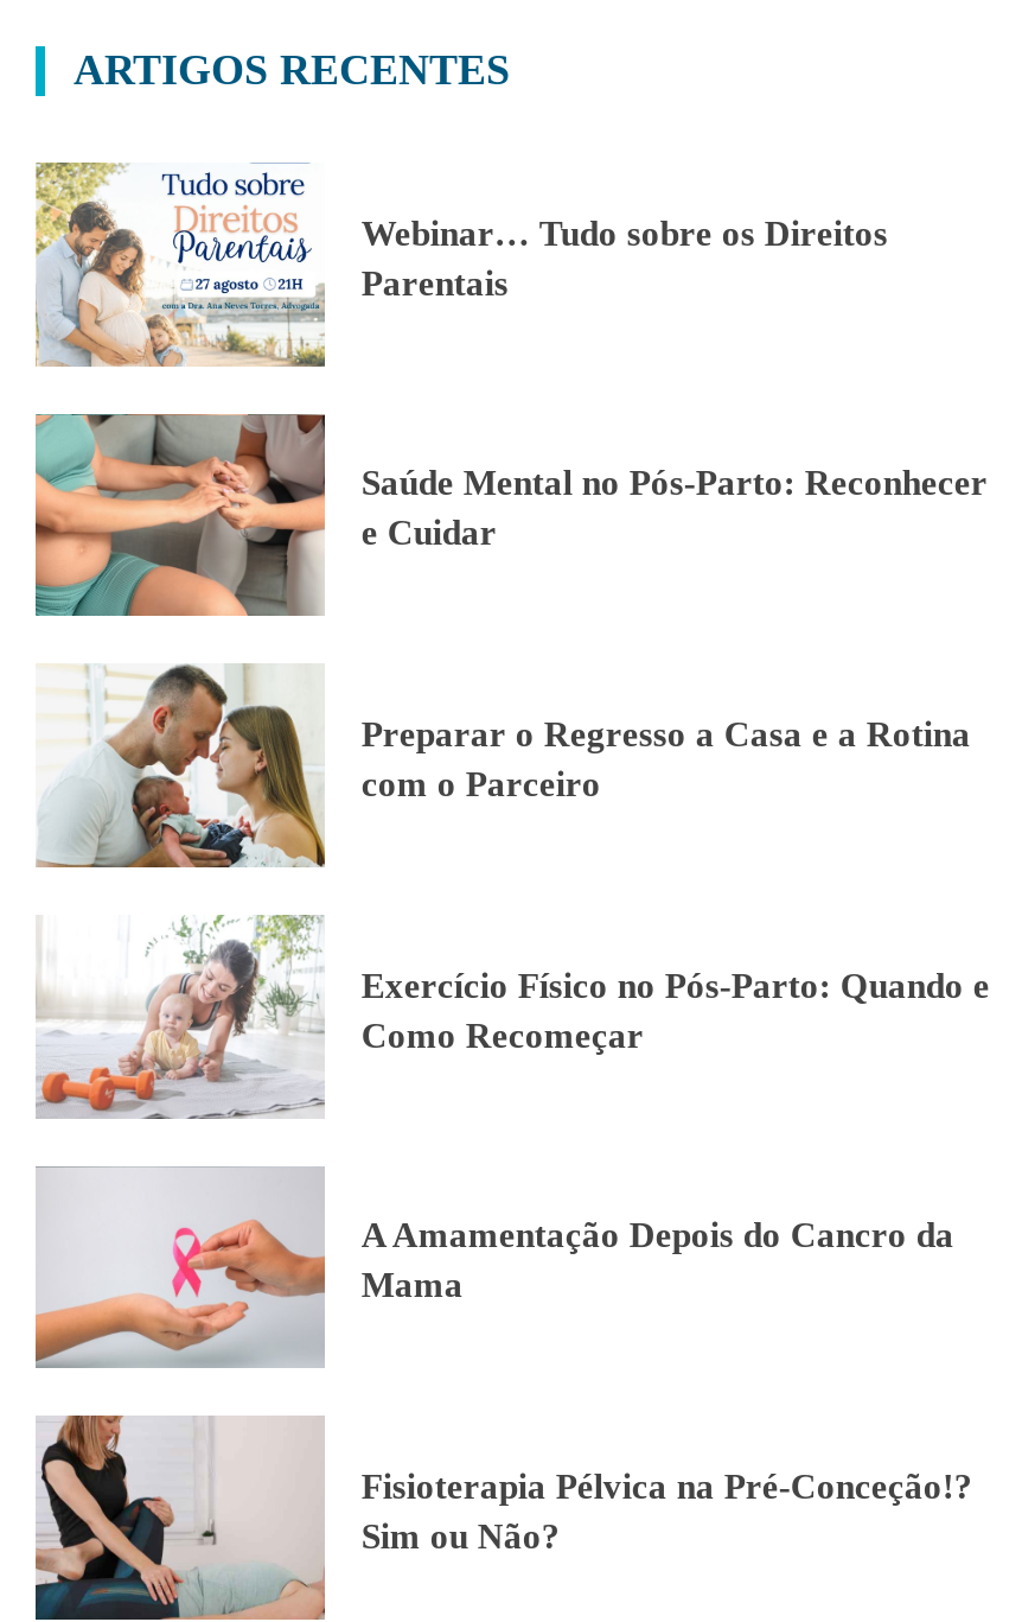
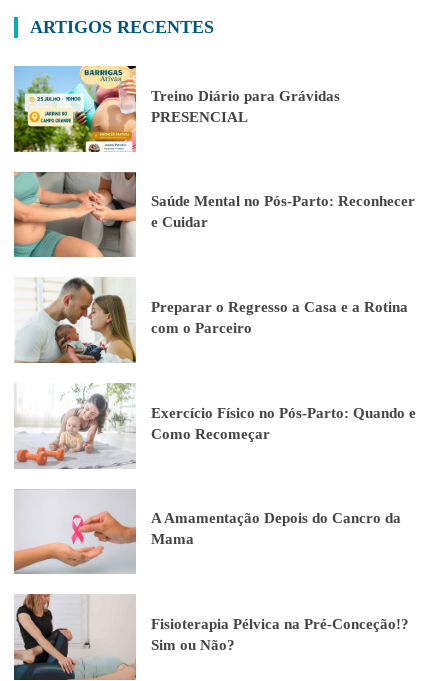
- [image]
- Webinar… Tudo sobre os Direitos
- Parentais
+ [image]
+ Treino Diário para Grávidas
+ PRESENCIAL
